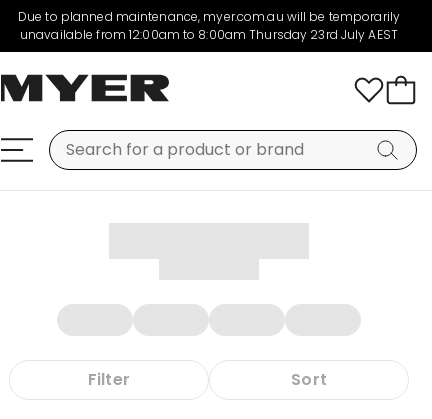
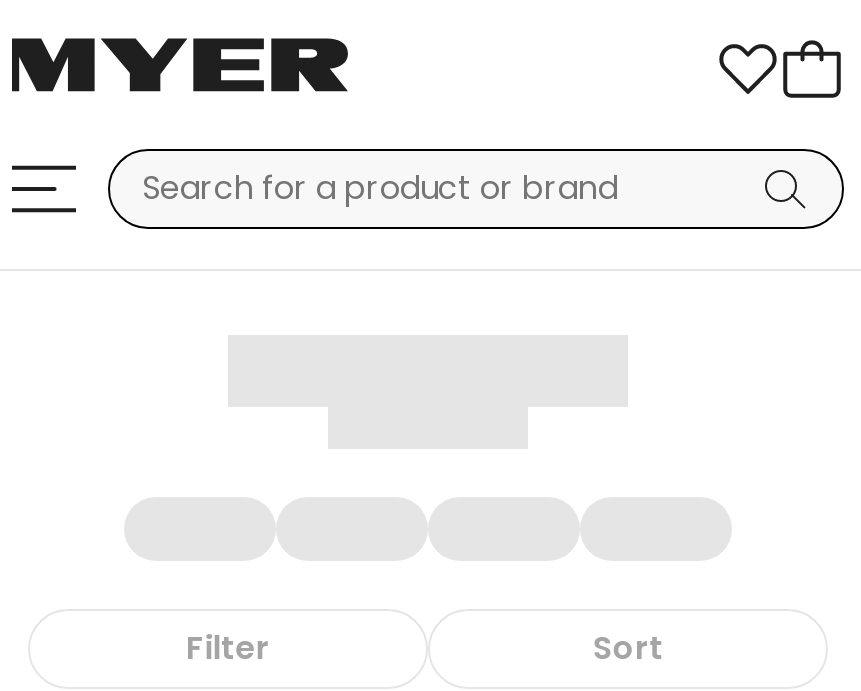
- Due to planned maintenance, myer.com.au will be temporarily
- unavailable from 12:00am to 8:00am Thursday 23rd July AEST
